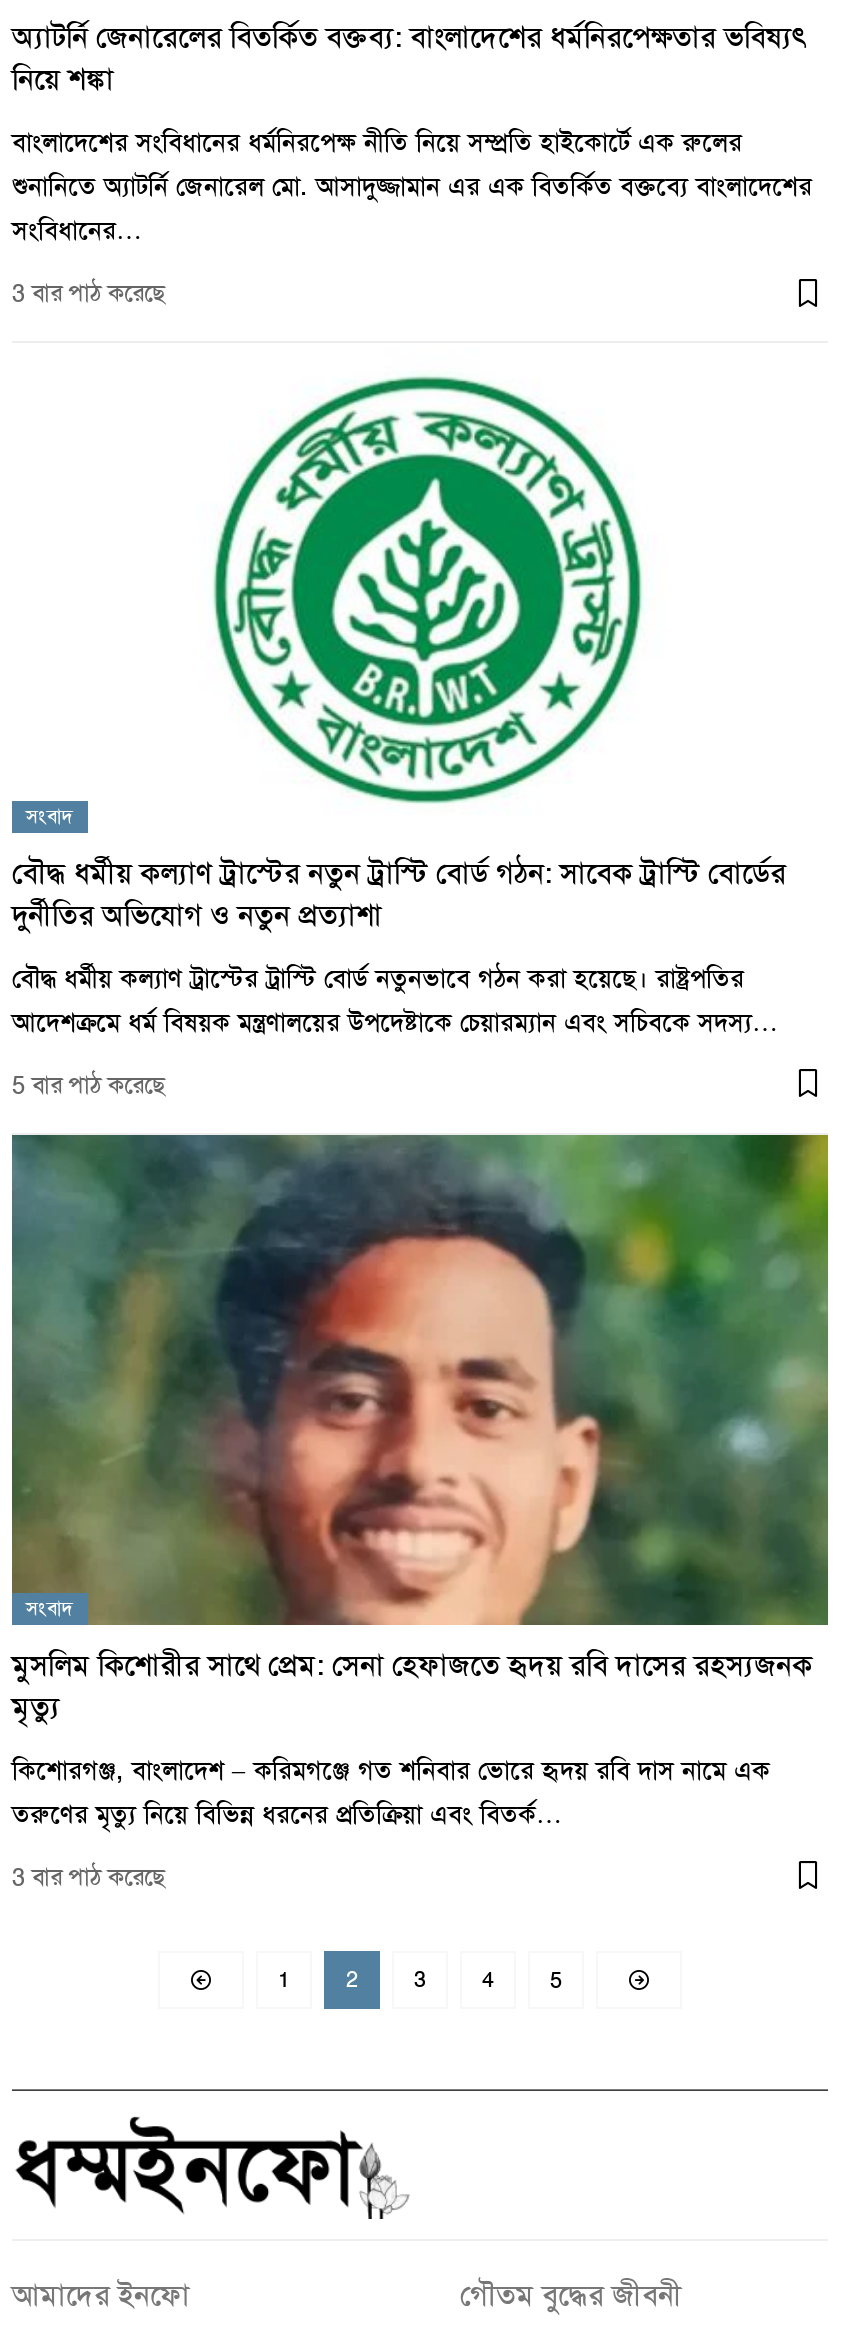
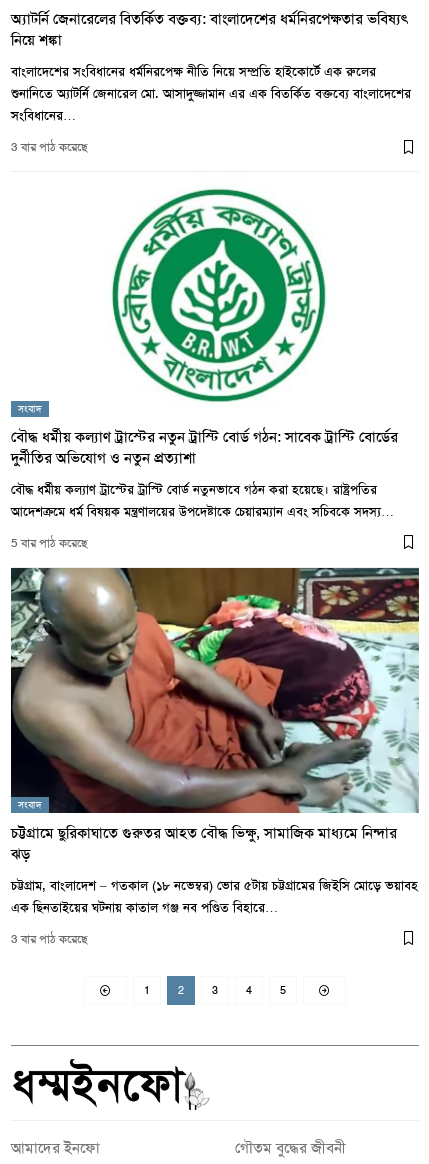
- [image]
- মুসলিম কিশোরীর সাথে প্রেম: সেনা হেফাজতে হৃদয় রবি দাসের রহস্যজনক
- মৃত্যু
+ [image]
+ চট্টগ্রামে ছুরিকাঘাতে গুরুতর আহত বৌদ্ধ ভিক্ষু, সামাজিক মাধ্যমে নিন্দার
+ ঝড়

- কিশোরগঞ্জ, বাংলাদেশ – করিমগঞ্জে গত শনিবার ভোরে হৃদয় রবি দাস নামে এক
- তরুণের মৃত্যু নিয়ে বিভিন্ন ধরনের প্রতিক্রিয়া এবং বিতর্ক…
+ চট্টগ্রাম, বাংলাদেশ – গতকাল (১৮ নভেম্বর) ভোর ৫টায় চট্টগ্রামের জিইসি মোড়ে ভয়াবহ
+ এক ছিনতাইয়ের ঘটনায় কাতাল গঞ্জ নব পণ্ডিত বিহারে…
